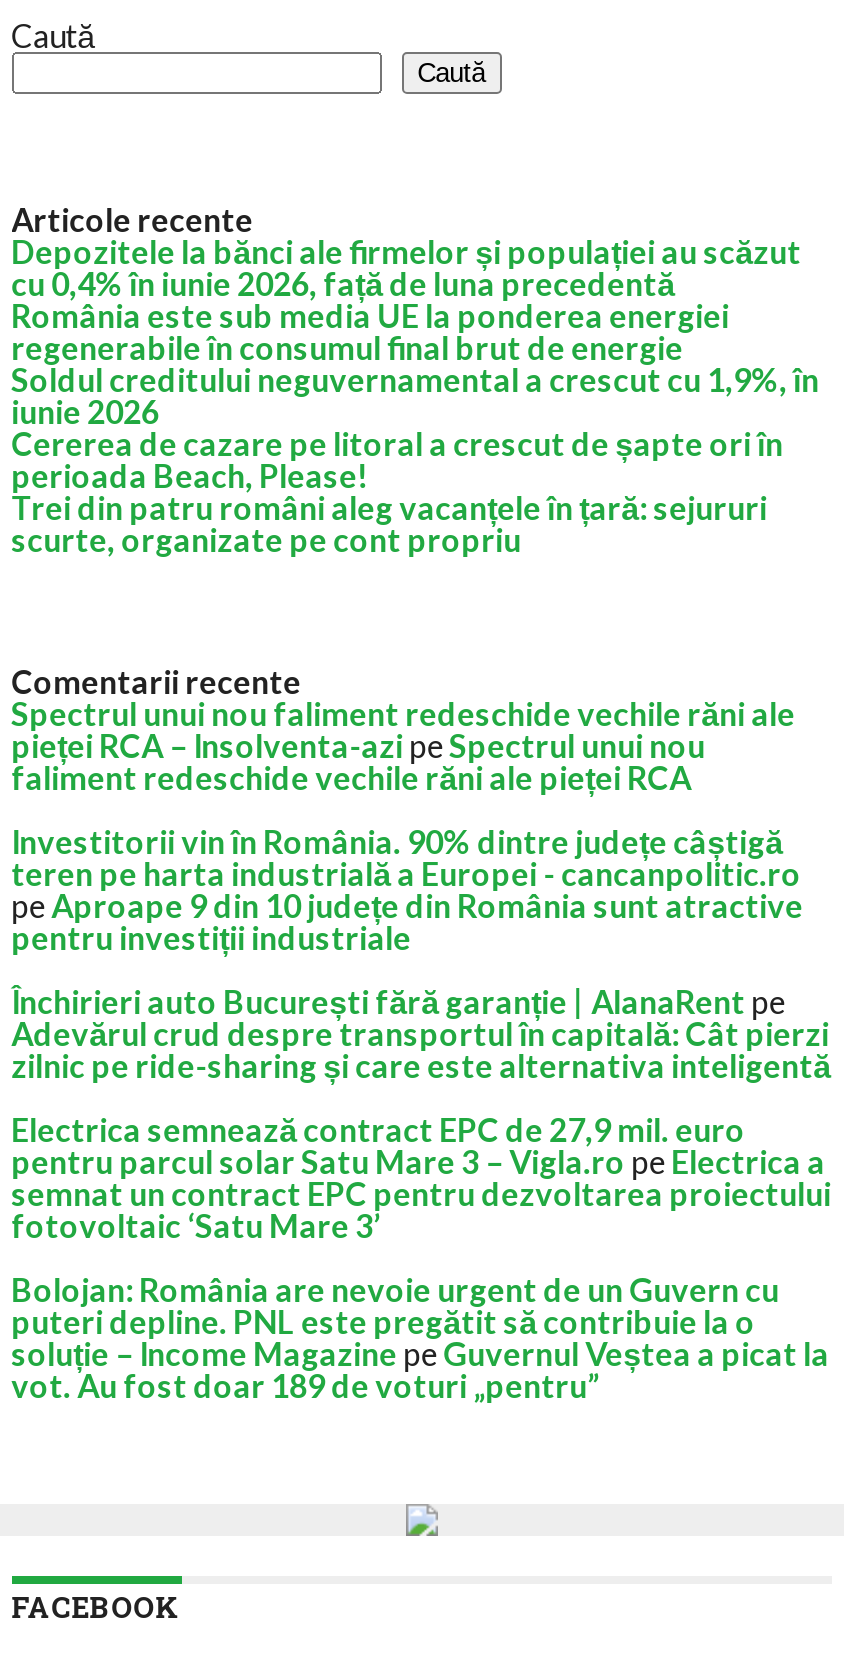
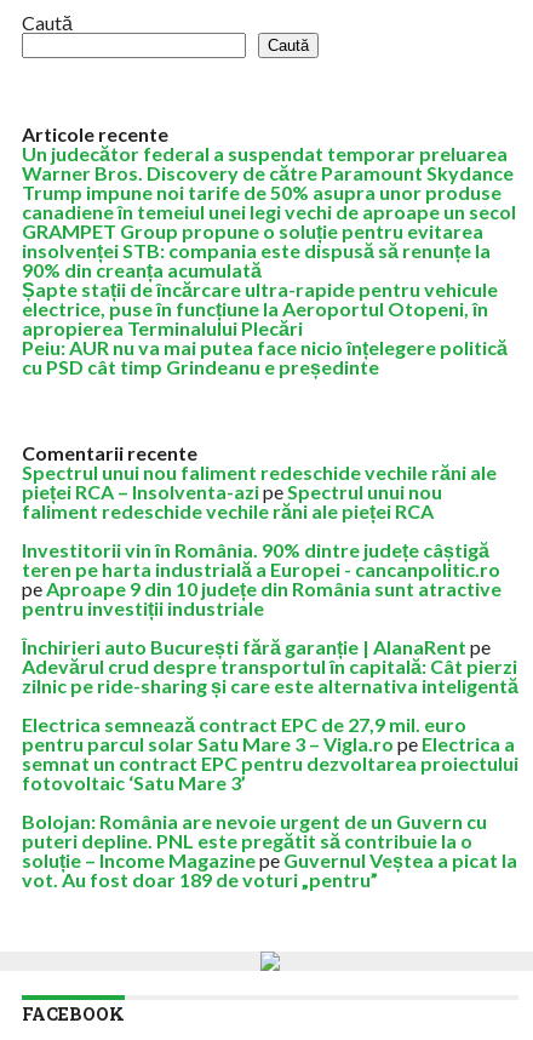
- Depozitele la bănci ale firmelor și populației au scăzut
- cu 0,4% în iunie 2026, față de luna precedentă
- România este sub media UE la ponderea energiei
- regenerabile în consumul final brut de energie
- Soldul creditului neguvernamental a crescut cu 1,9%, în
- iunie 2026
- Cererea de cazare pe litoral a crescut de șapte ori în
- perioada Beach, Please!
- Trei din patru români aleg vacanțele în țară: sejururi
- scurte, organizate pe cont propriu
+ Un judecător federal a suspendat temporar preluarea
+ Warner Bros. Discovery de către Paramount Skydance
+ Trump impune noi tarife de 50% asupra unor produse
+ canadiene în temeiul unei legi vechi de aproape un secol
+ GRAMPET Group propune o soluție pentru evitarea
+ insolvenței STB: compania este dispusă să renunțe la
+ 90% din creanța acumulată
+ Șapte stații de încărcare ultra-rapide pentru vehicule
+ electrice, puse în funcțiune la Aeroportul Otopeni, în
+ apropierea Terminalului Plecări
+ Peiu: AUR nu va mai putea face nicio înțelegere politică
+ cu PSD cât timp Grindeanu e președinte
